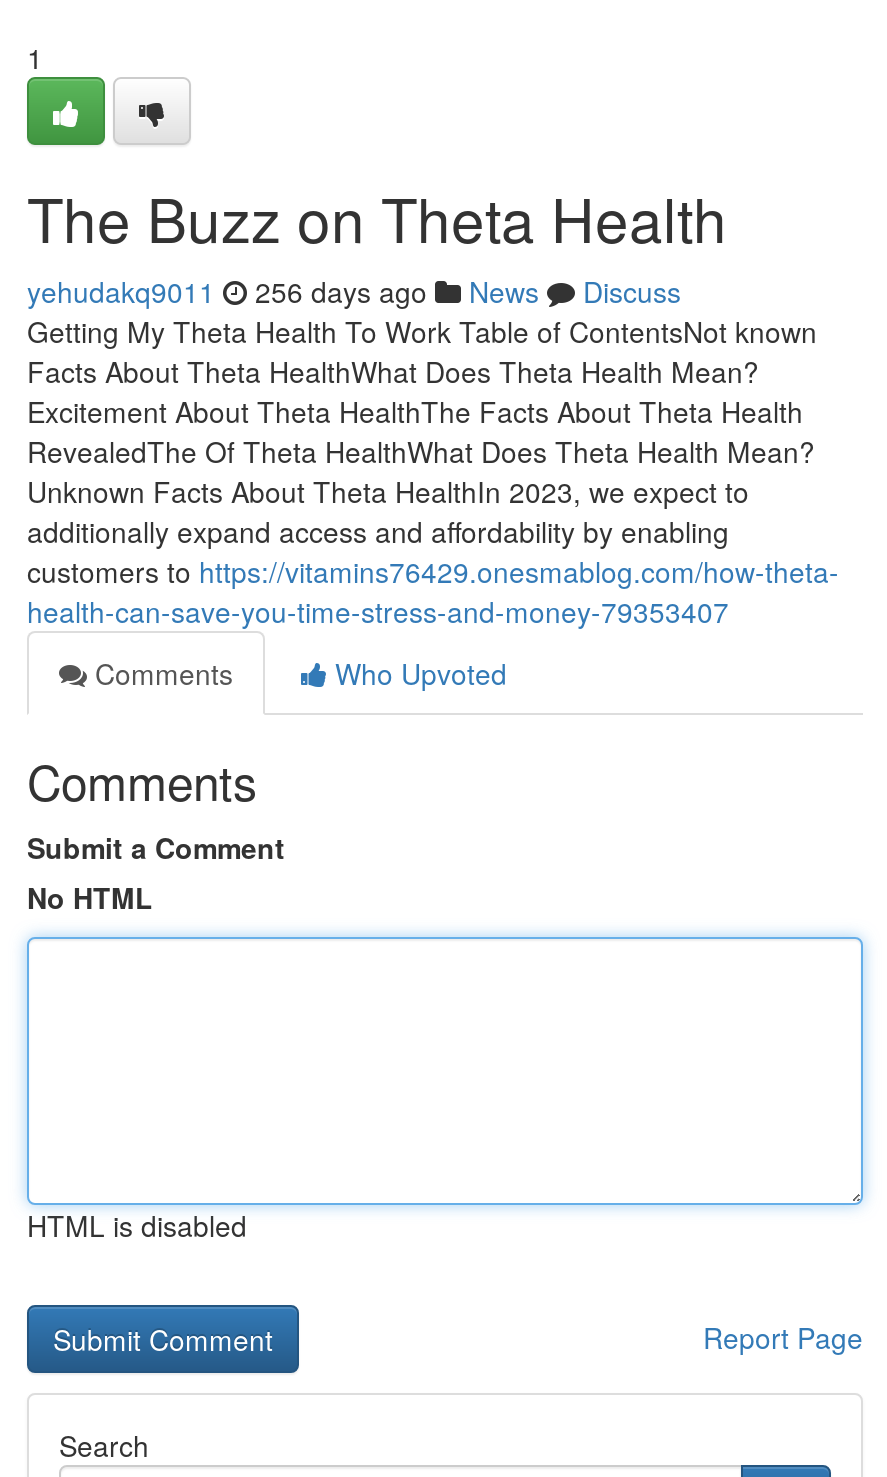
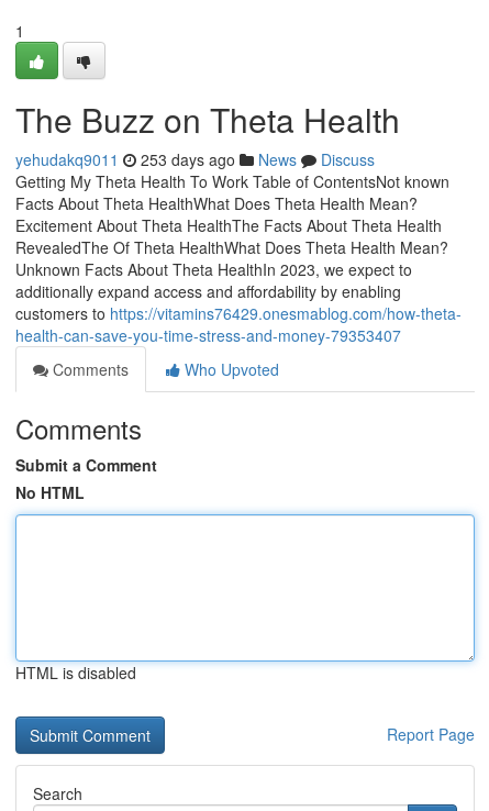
- yehudakq9011 256 days ago News Discuss
+ yehudakq9011 253 days ago News Discuss
